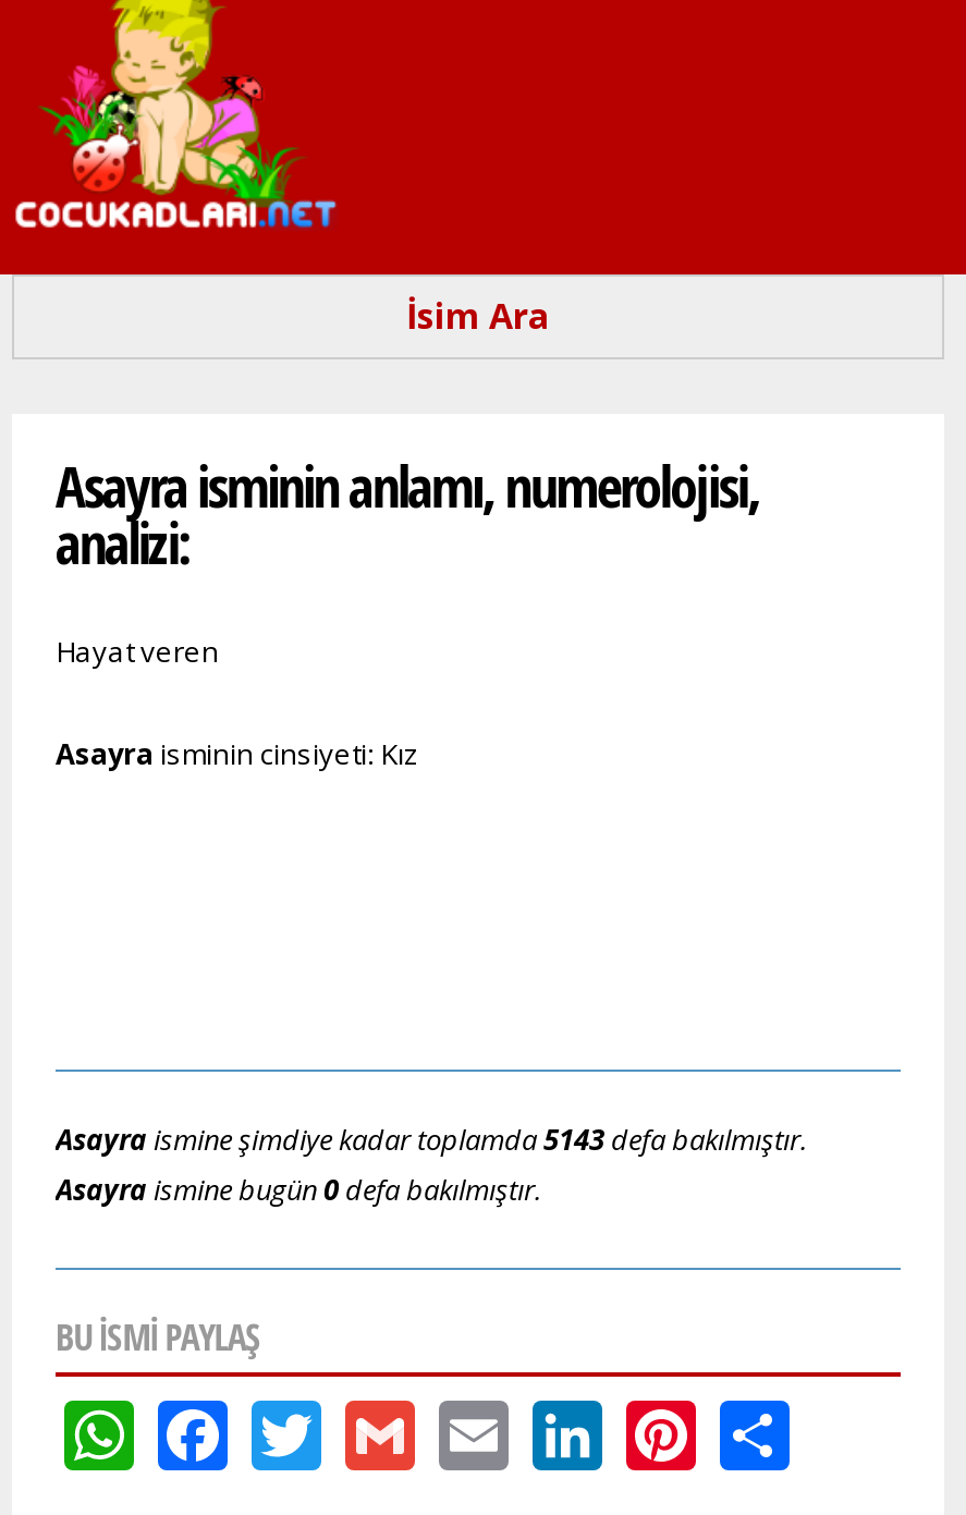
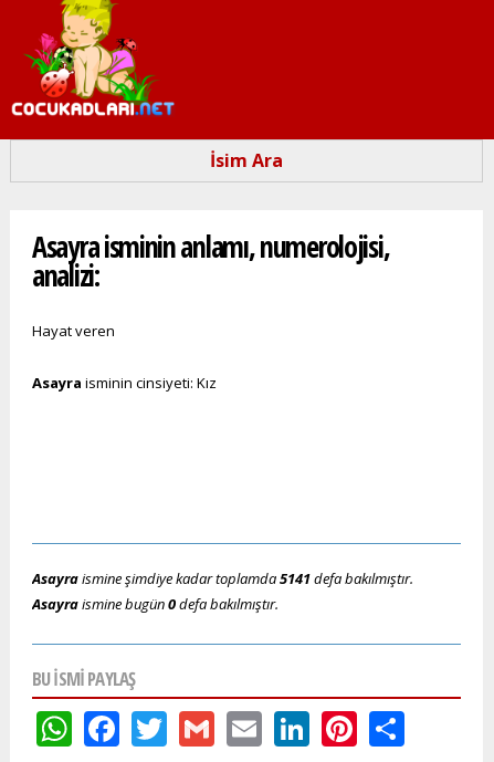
- Asayra ismine şimdiye kadar toplamda5143 defa bakılmıştır.
+ Asayra ismine şimdiye kadar toplamda5141 defa bakılmıştır.
